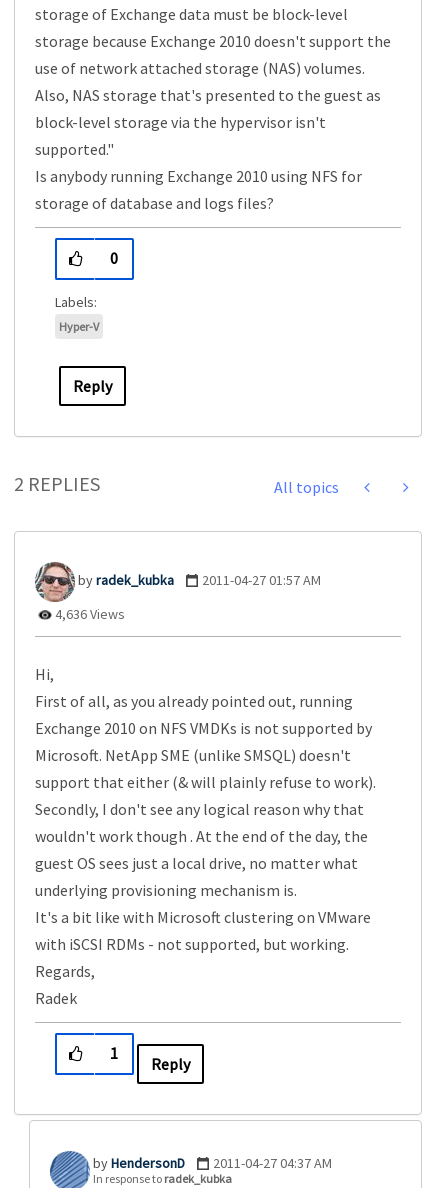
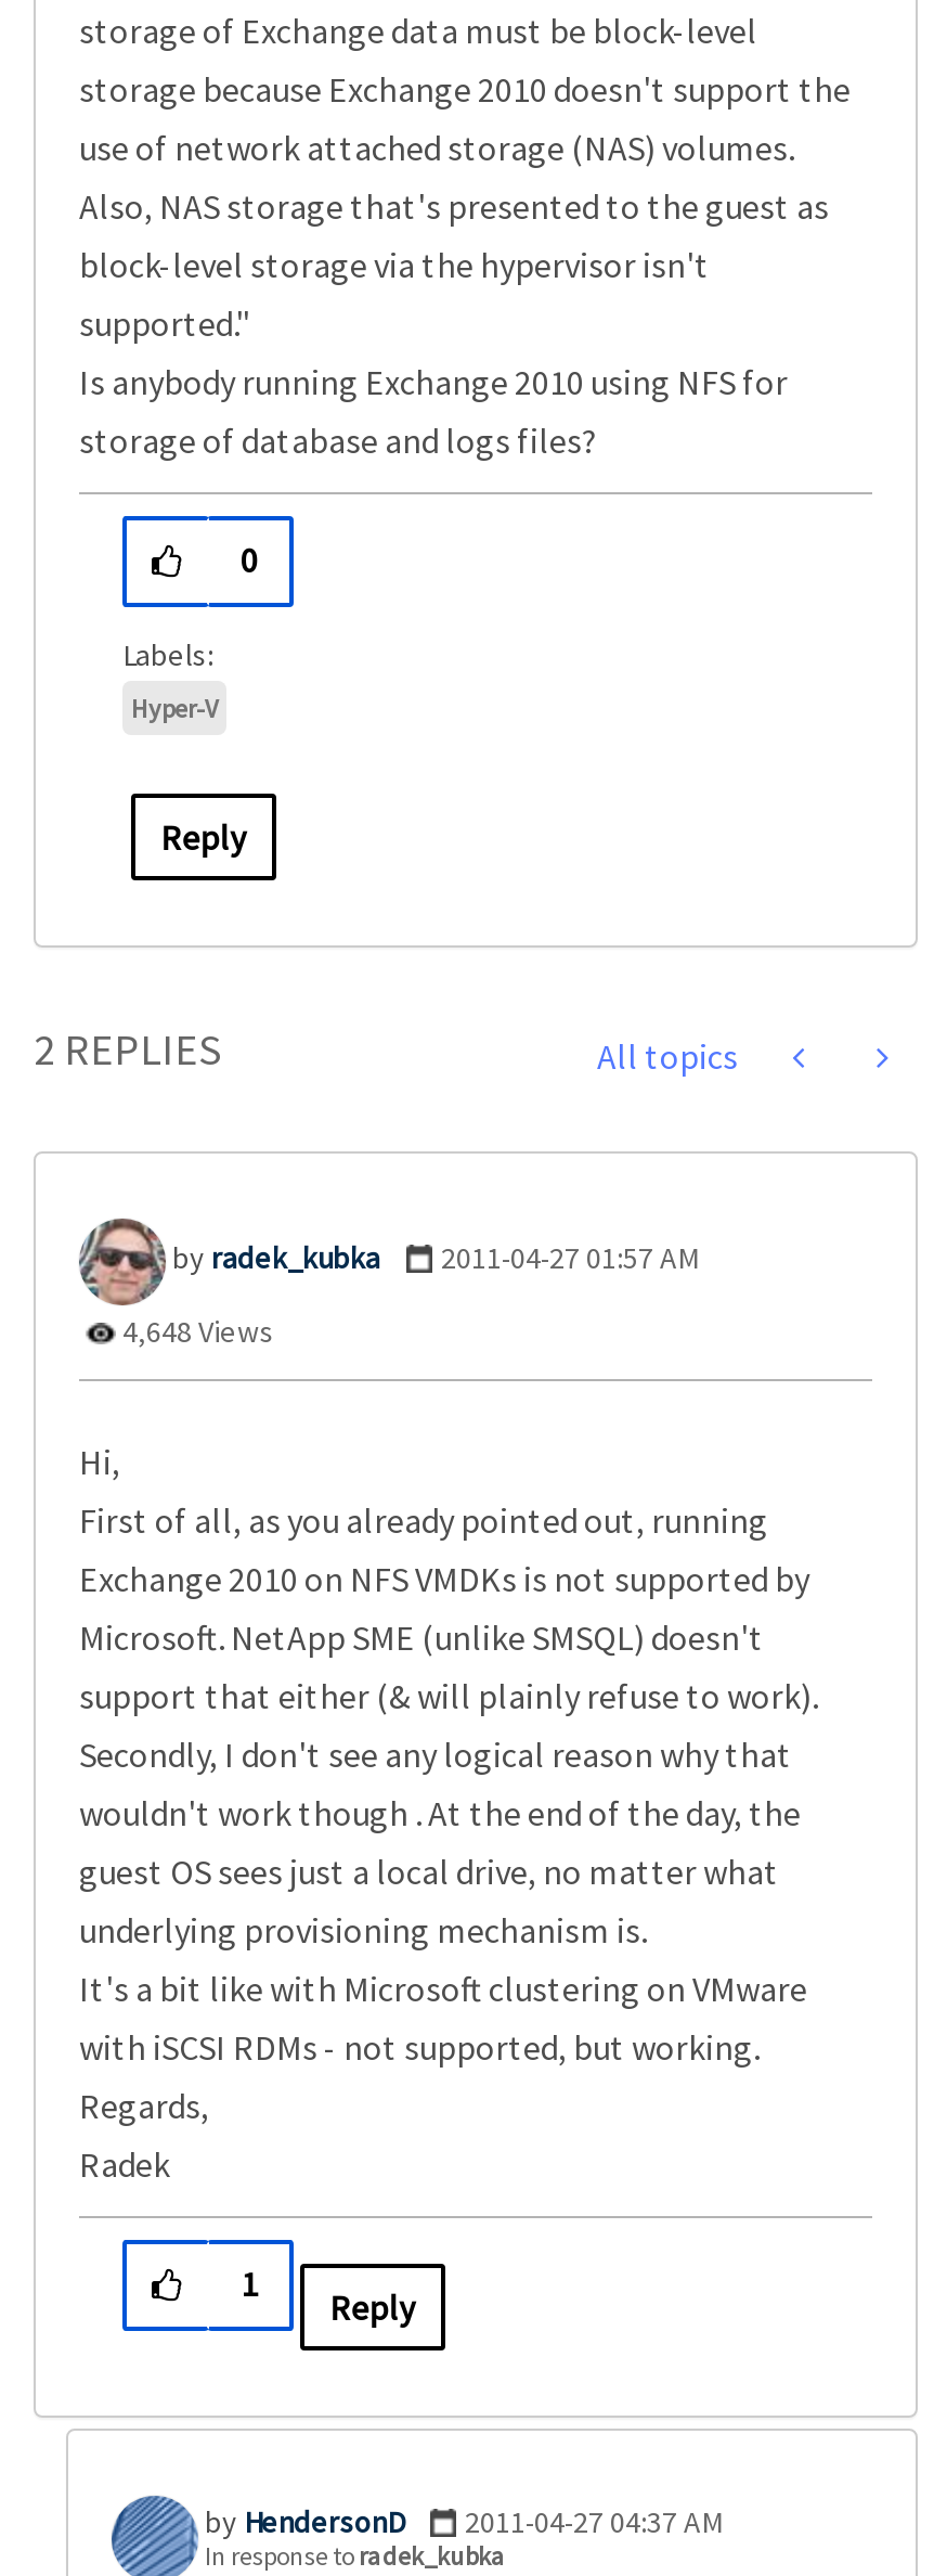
- 4,636 Views
+ 4,648 Views
